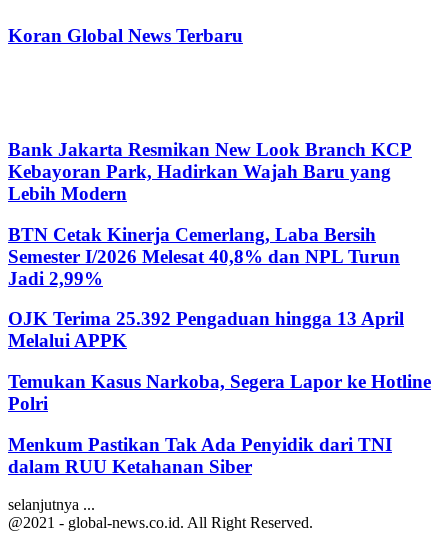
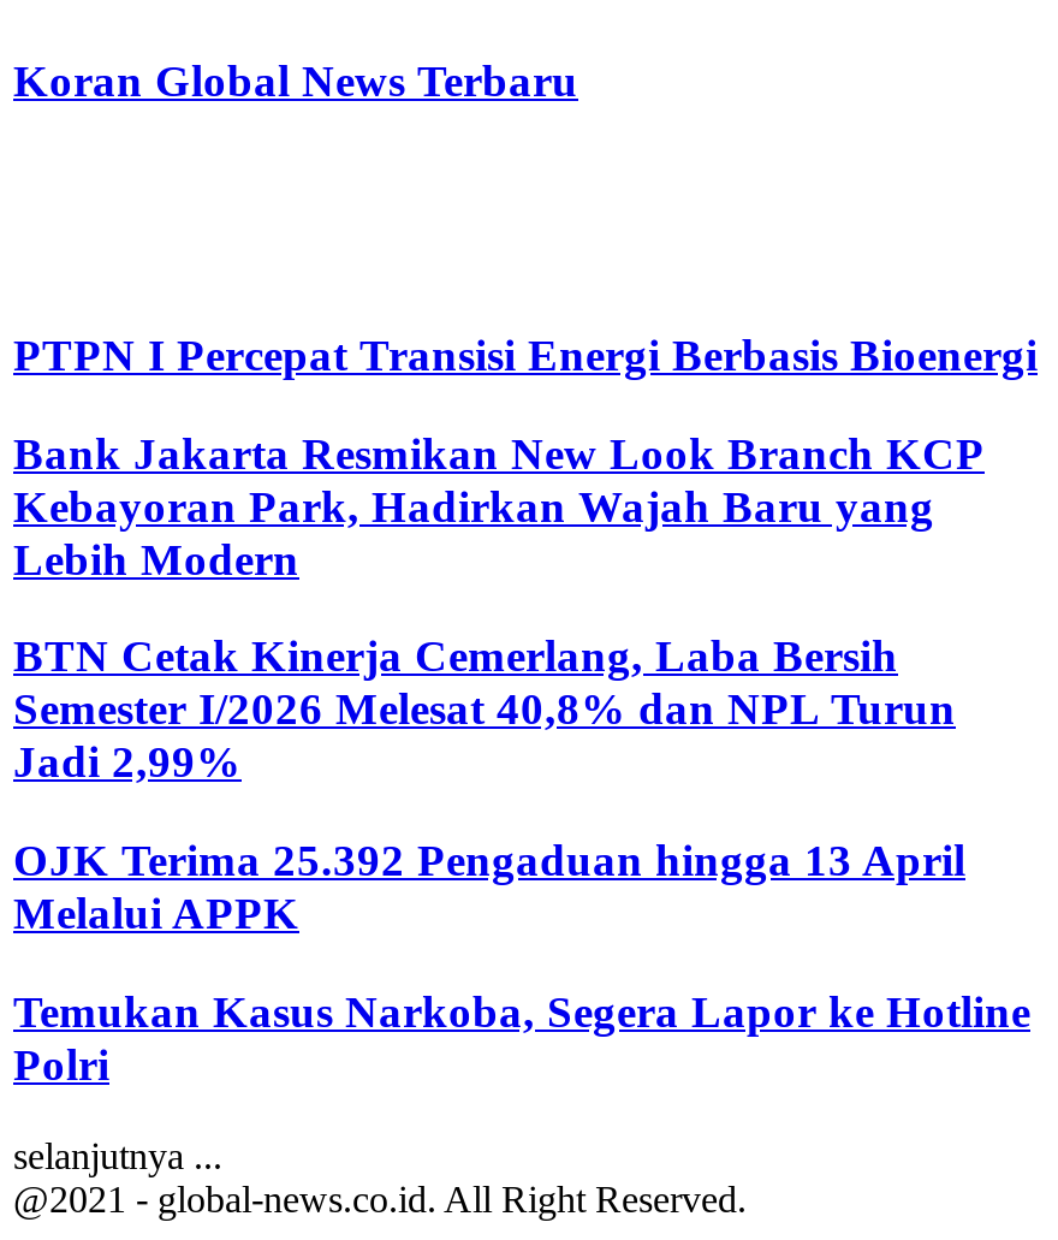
+ PTPN I Percepat Transisi Energi Berbasis Bioenergi

moved down: Bank Jakarta Resmikan New Look Branch KCP | Kebayoran Park, Hadirkan Wajah Baru yang | Lebih Modern | ... | Temukan Kasus Narkoba, Segera Lapor ke Hotline | Polri

- Menkum Pastikan Tak Ada Penyidik dari TNI
- dalam RUU Ketahanan Siber
